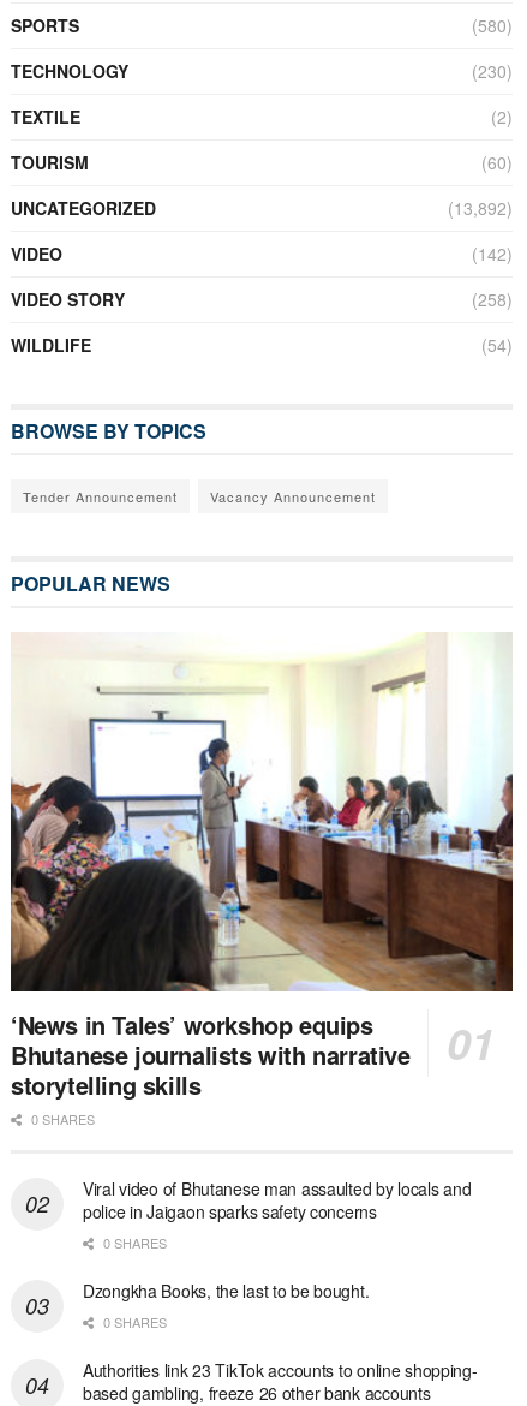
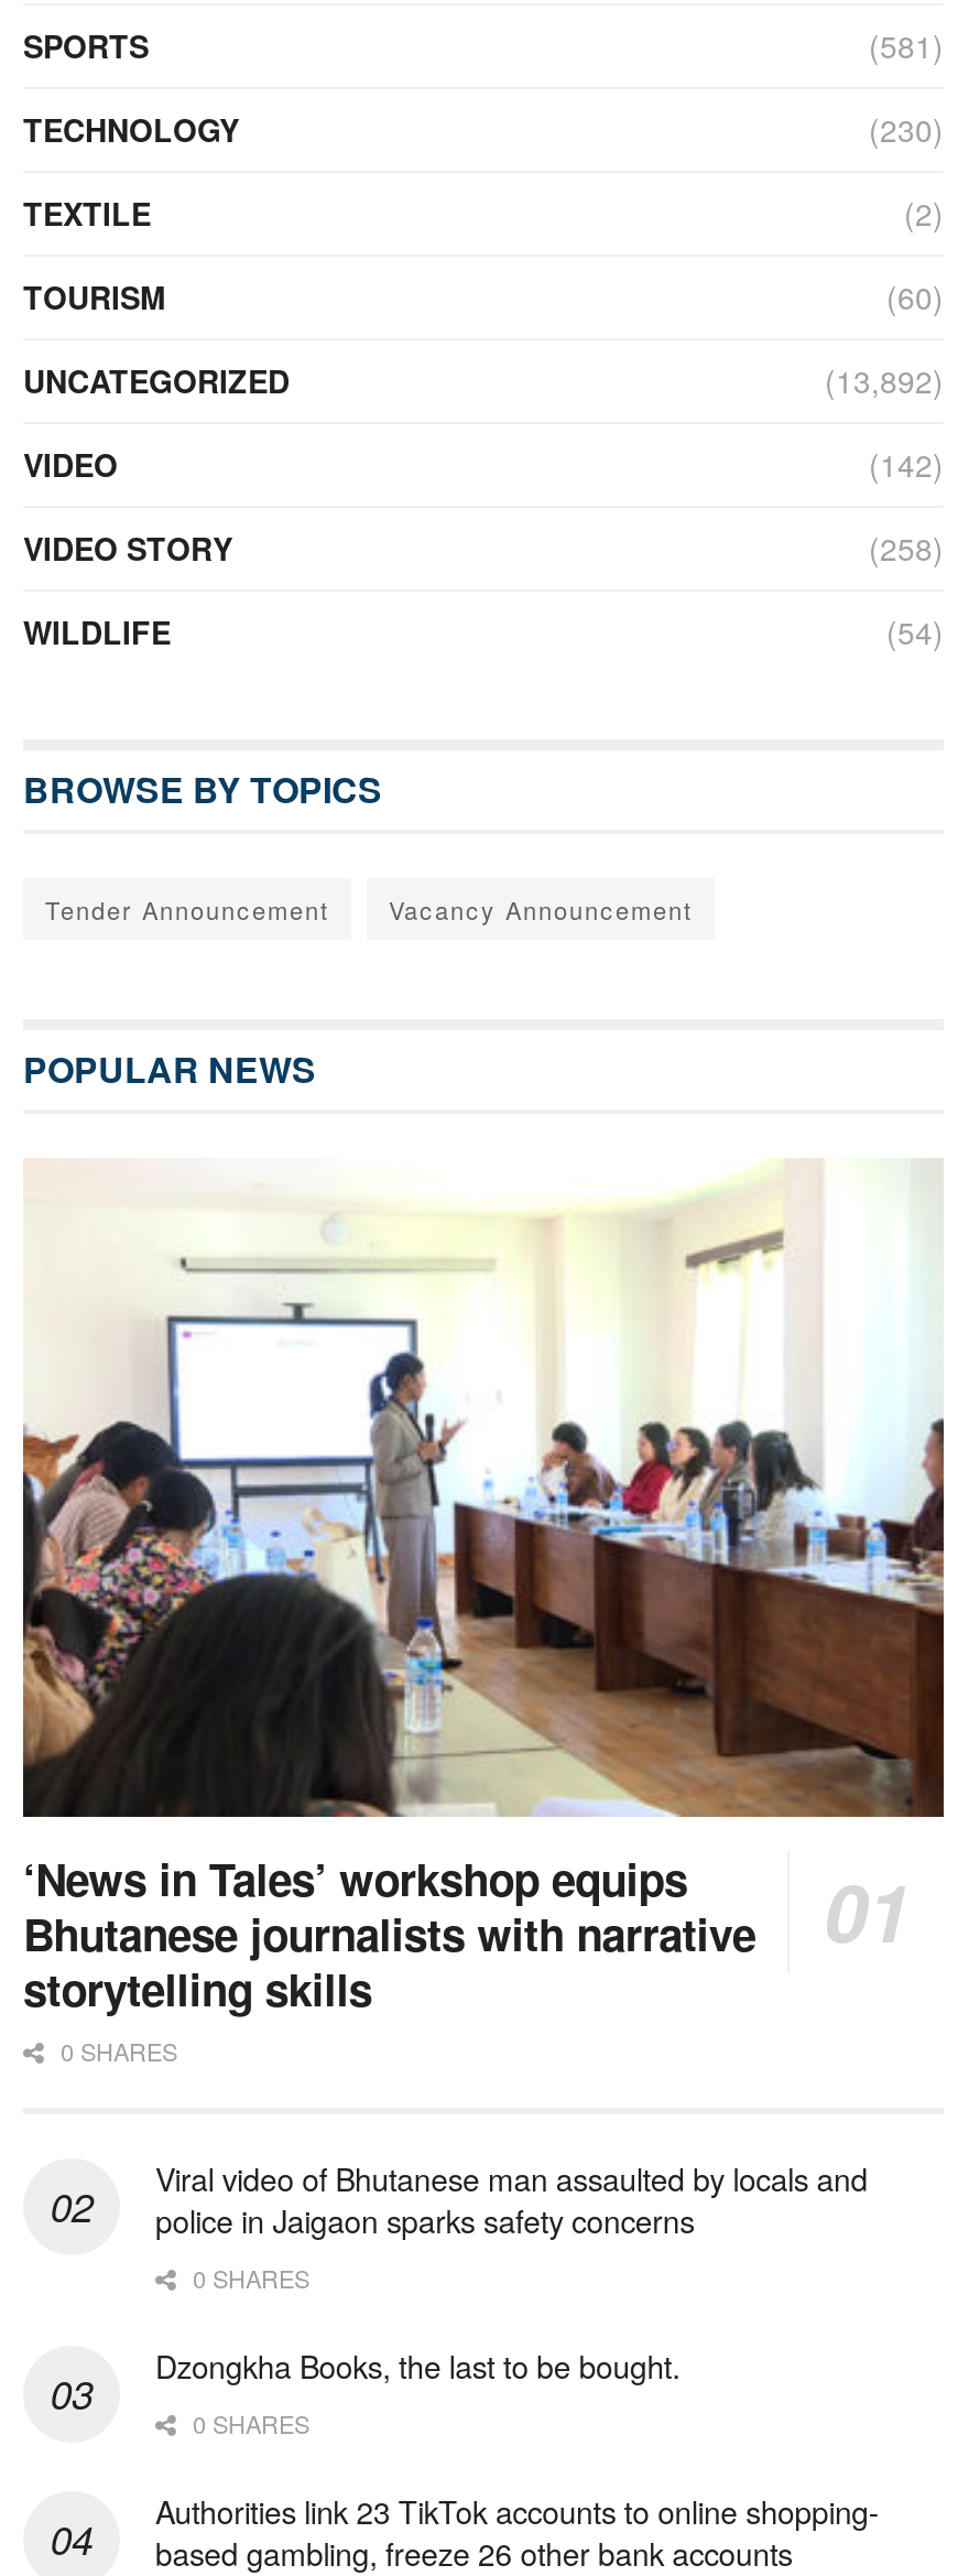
- (580)
+ (581)
